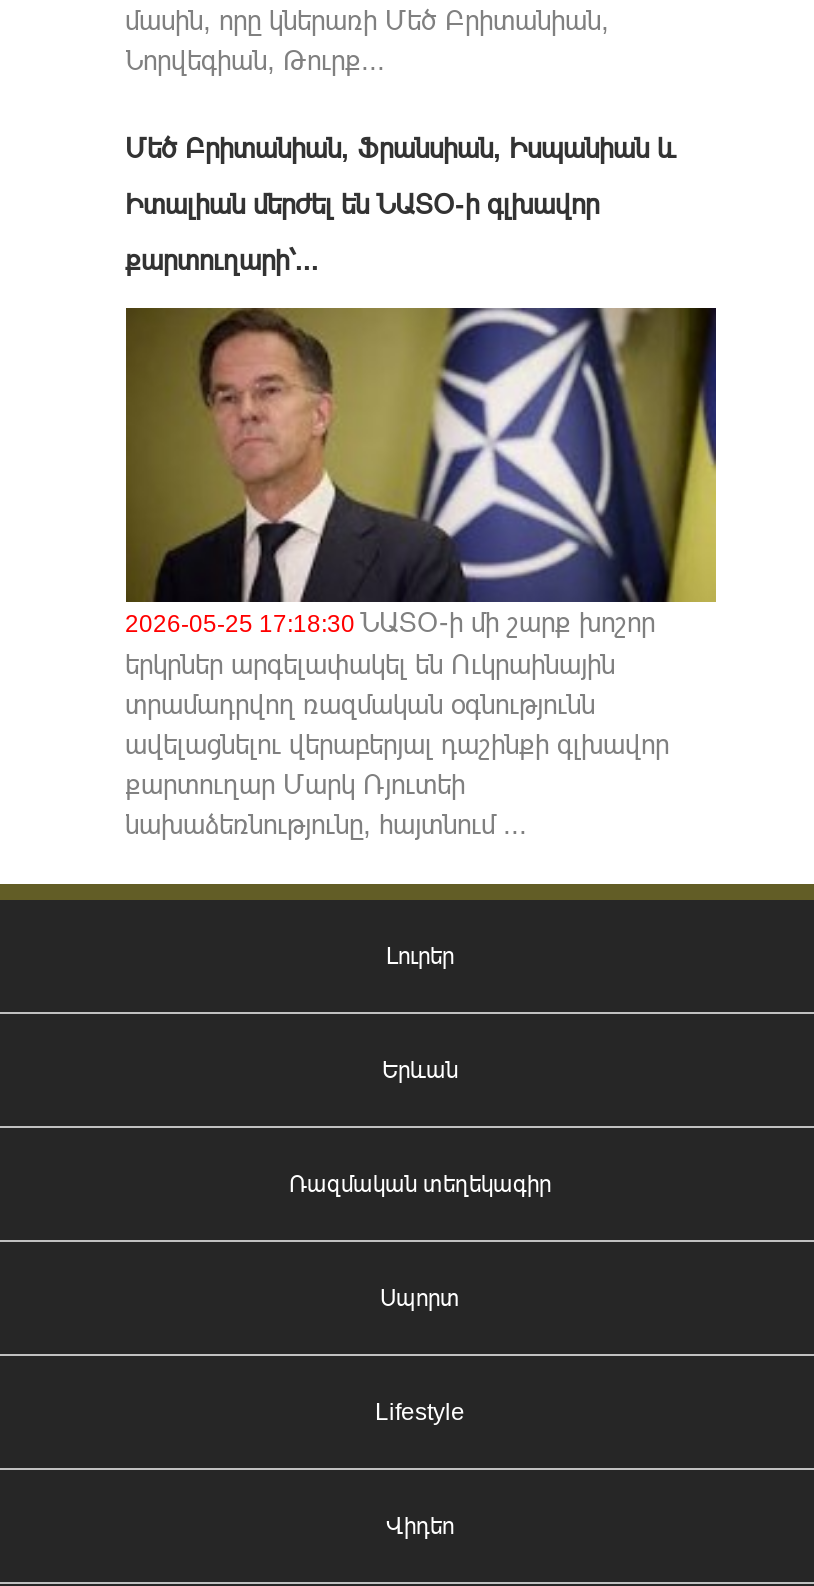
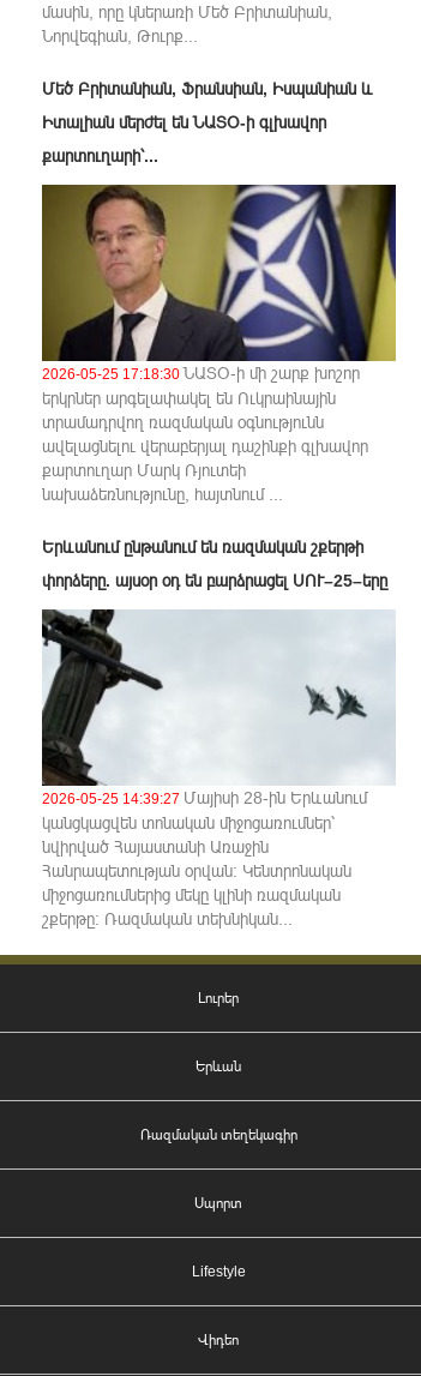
+ Երևանում ընթանում են ռազմական շքերթի
+ փորձերը. այսօր օդ են բարձրացել ՍՈՒ–25–երը

+ [image]
+ 2026-05-25 14:39:27 Մայիսի 28-ին Երևանում
+ կանցկացվեն տոնական միջոցառումներ՝
+ նվիրված Հայաստանի Առաջին
+ Հանրապետության օրվան։ Կենտրոնական
+ միջոցառումներից մեկը կլինի ռազմական
+ շքերթը։ Ռազմական տեխնիկան...
